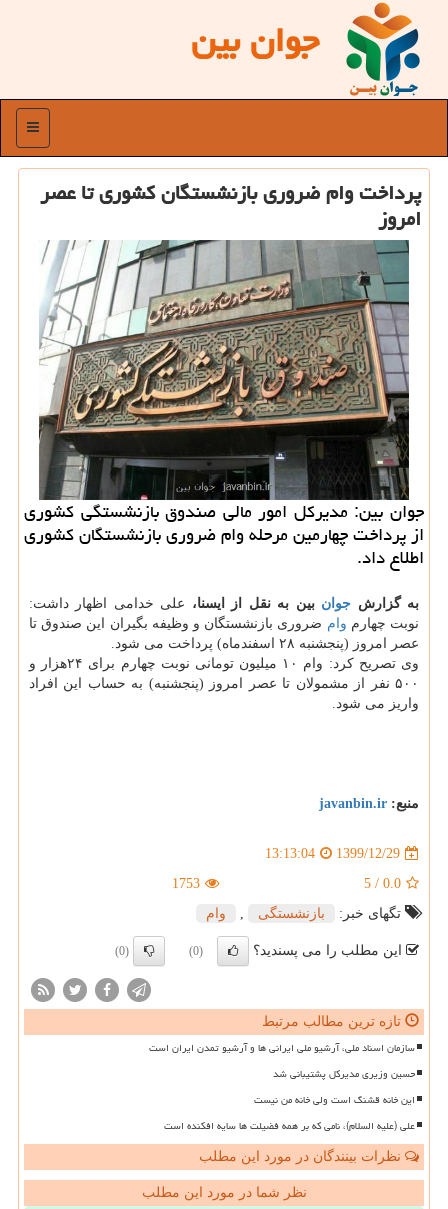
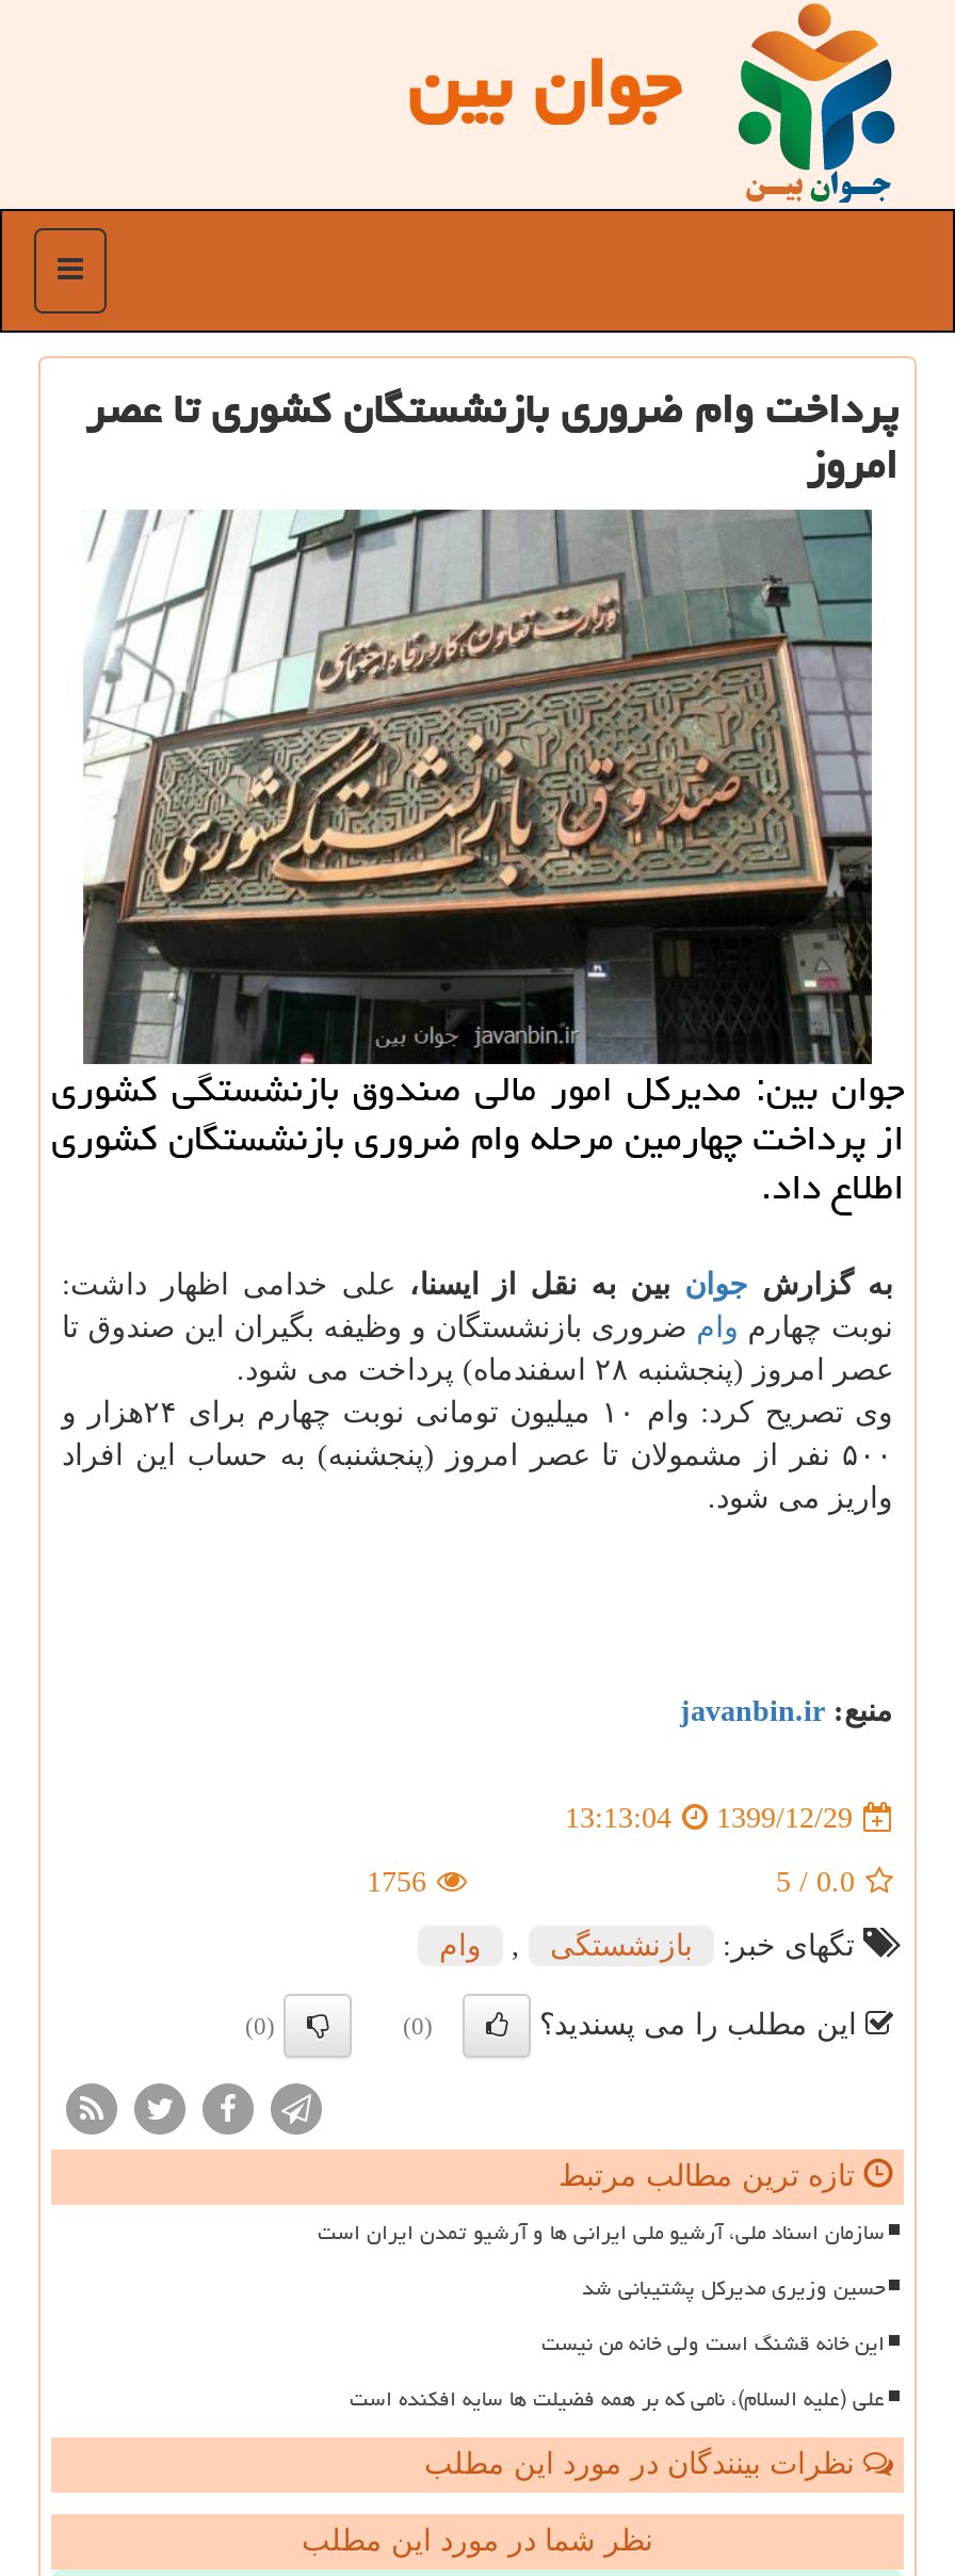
- 1753
+ 1756
